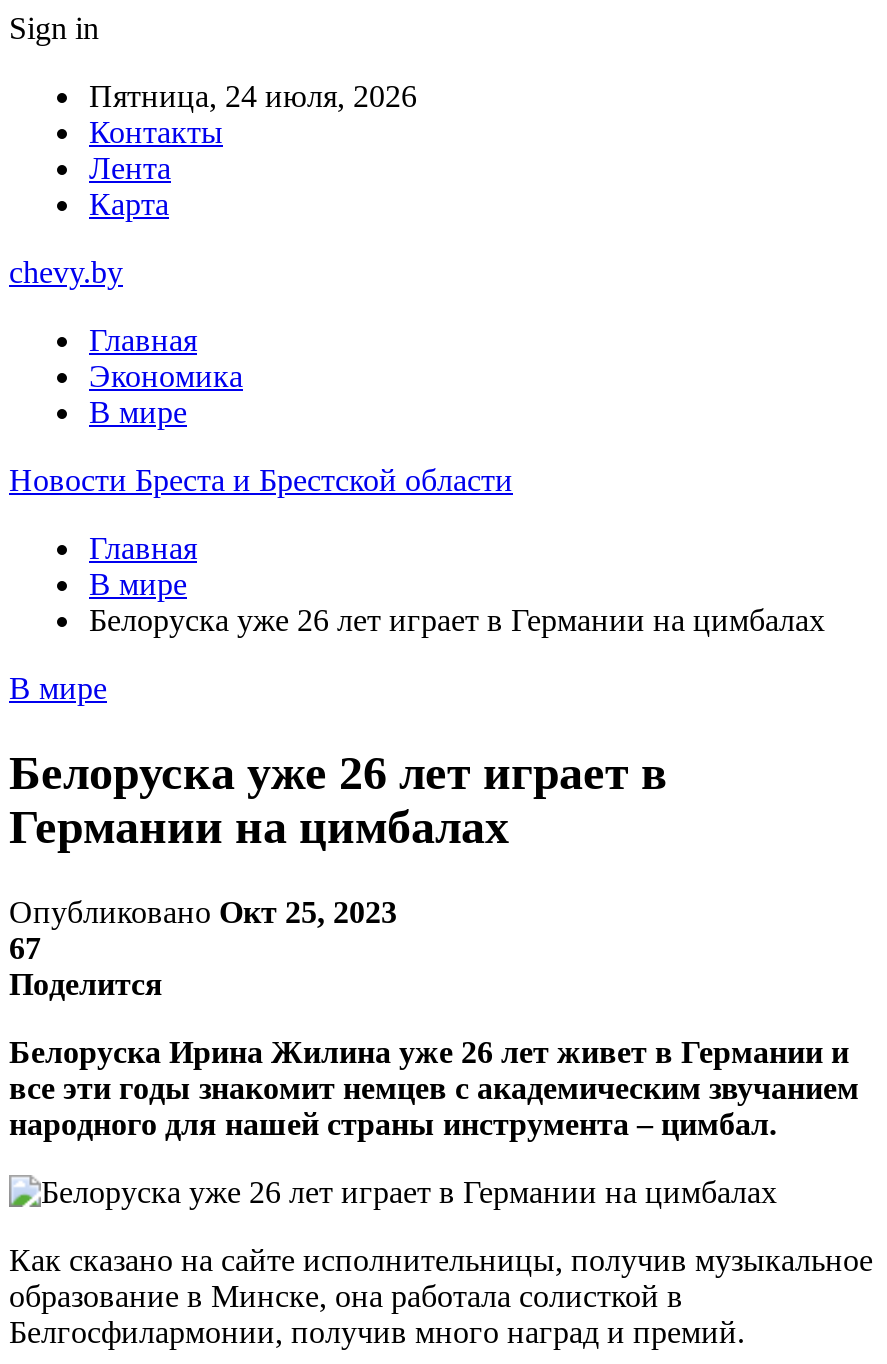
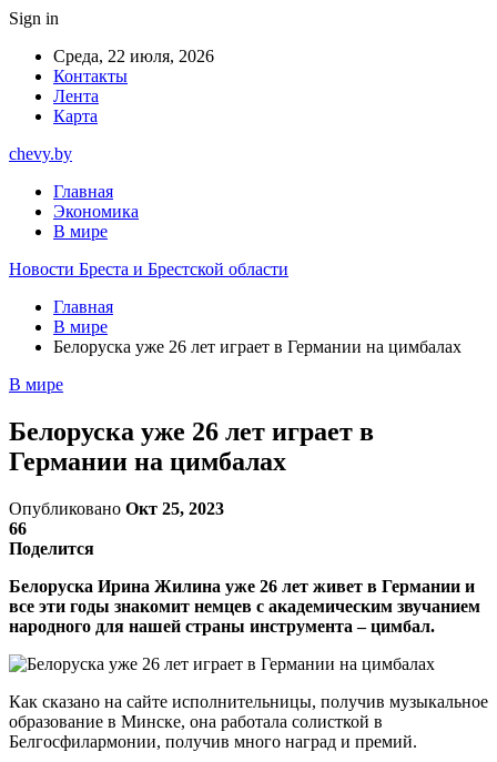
- Пятница, 24 июля, 2026
+ Среда, 22 июля, 2026

- 67
+ 66
